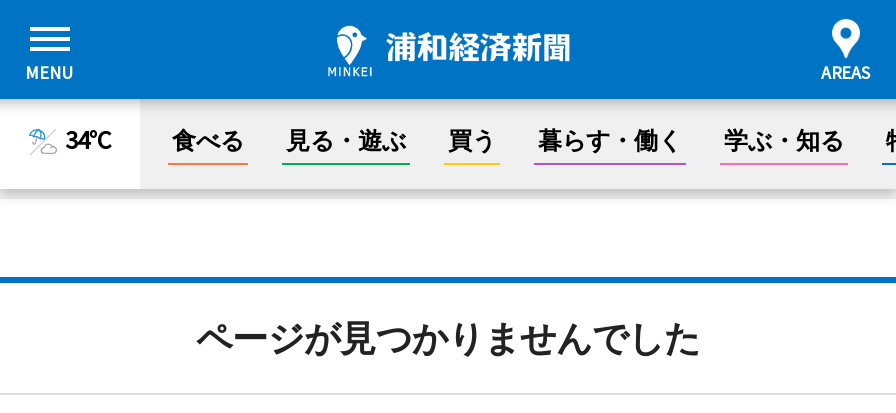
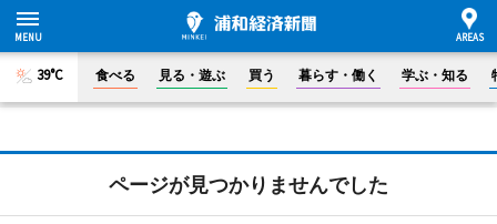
- 34°C
+ 39°C
